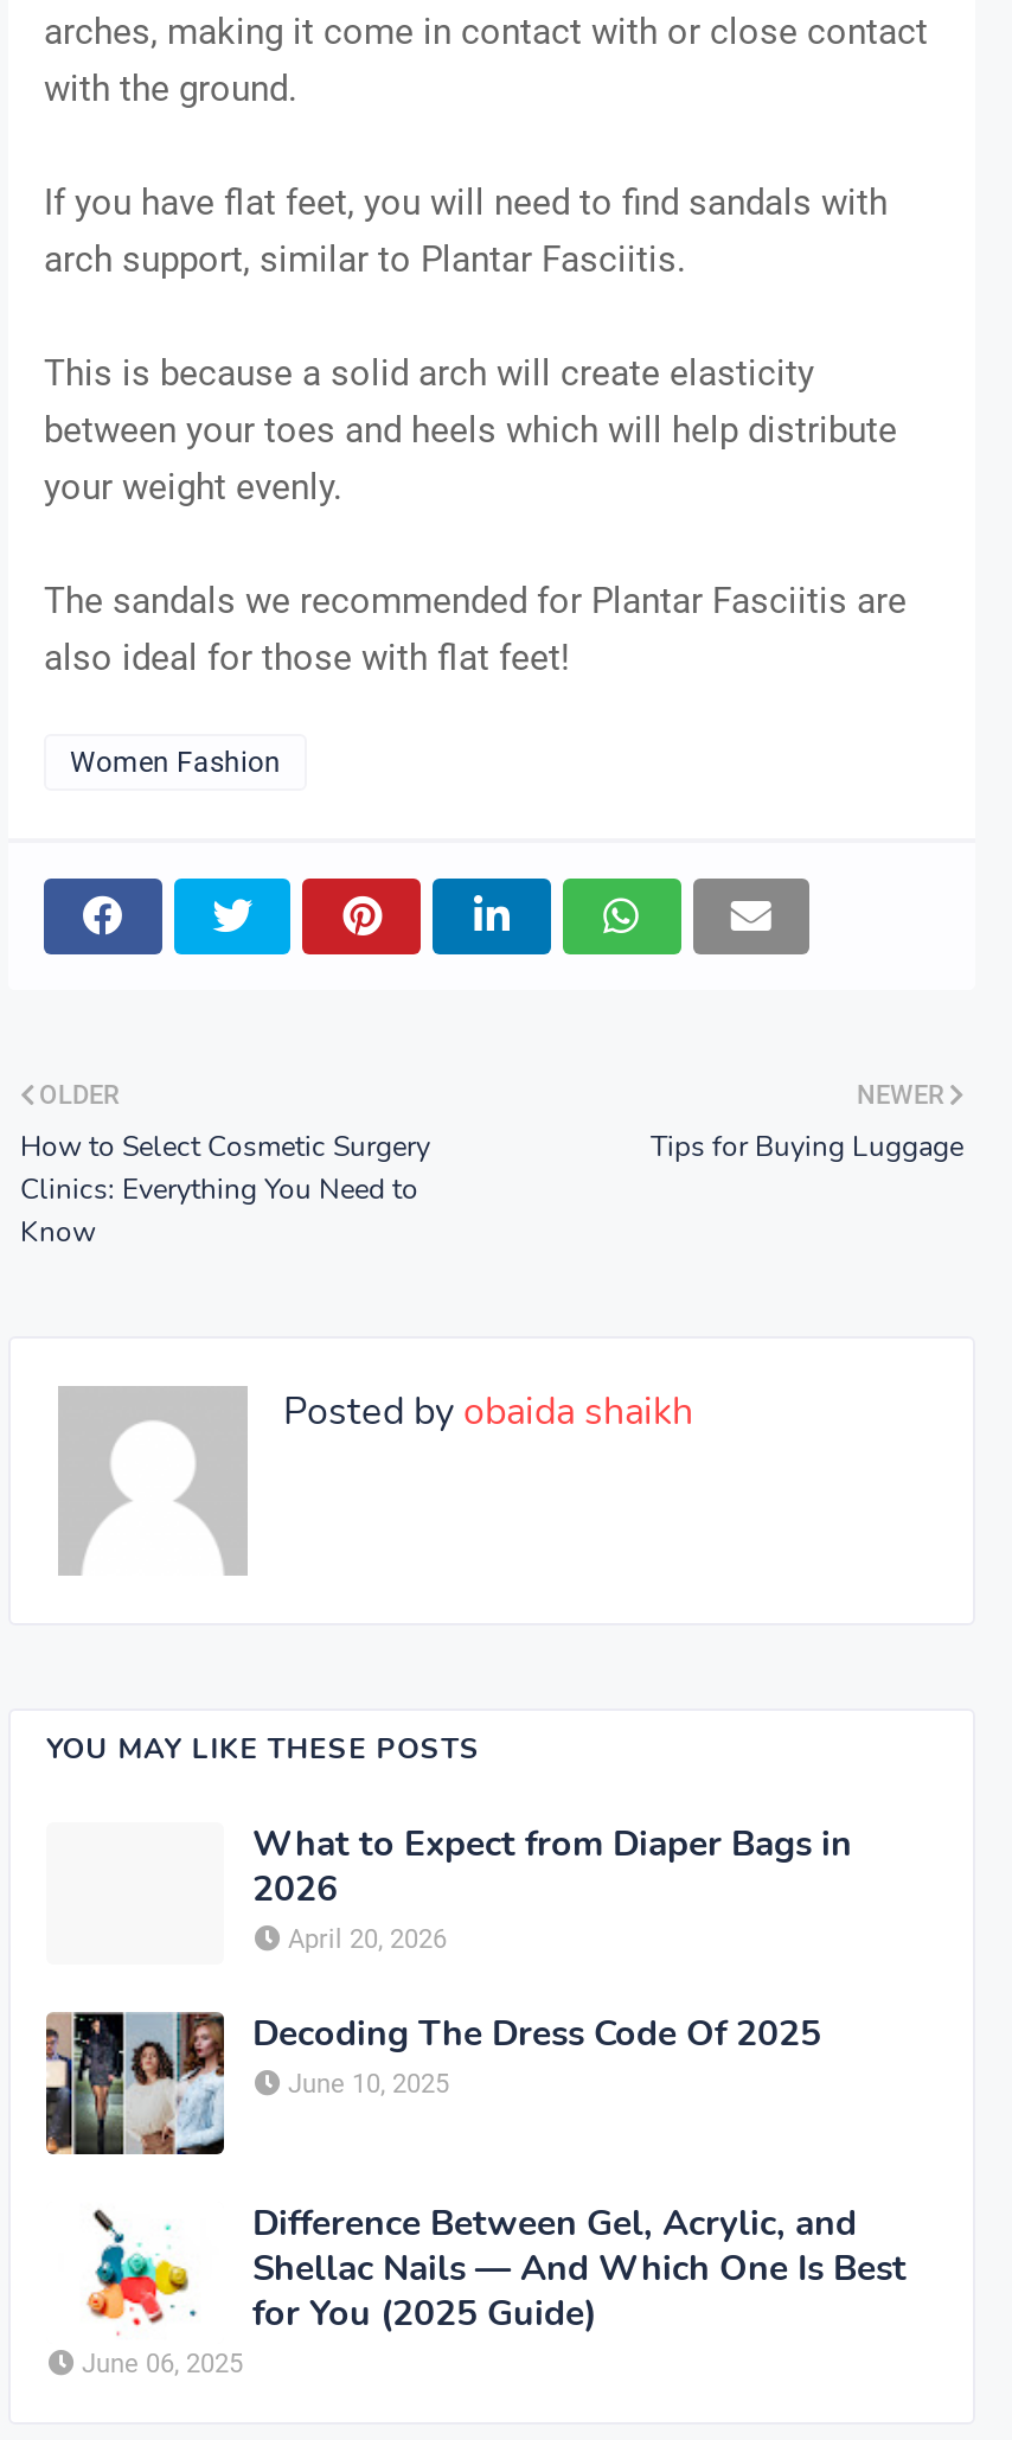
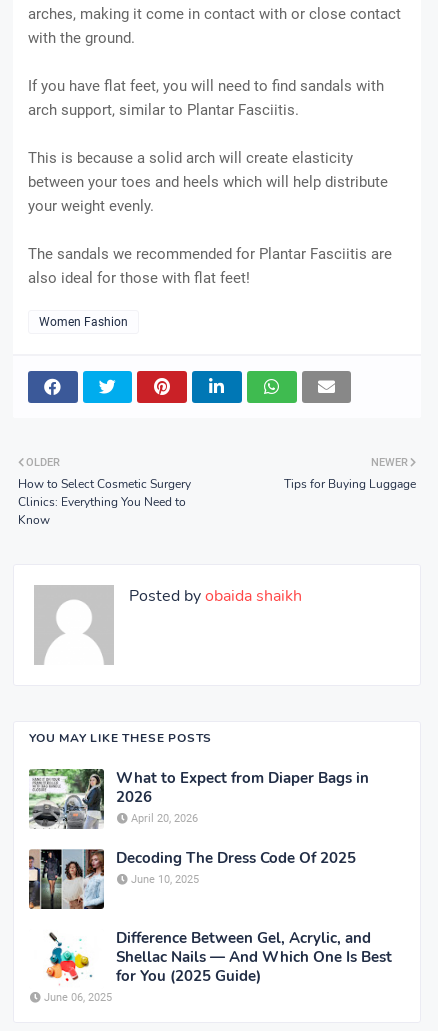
+ [image]
